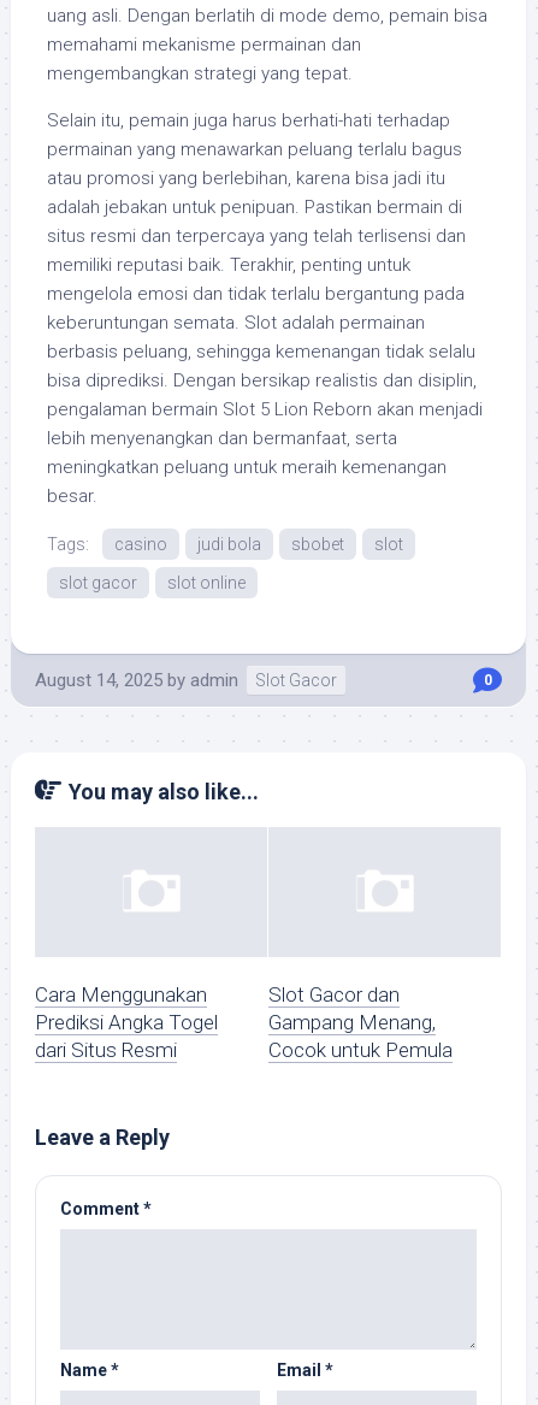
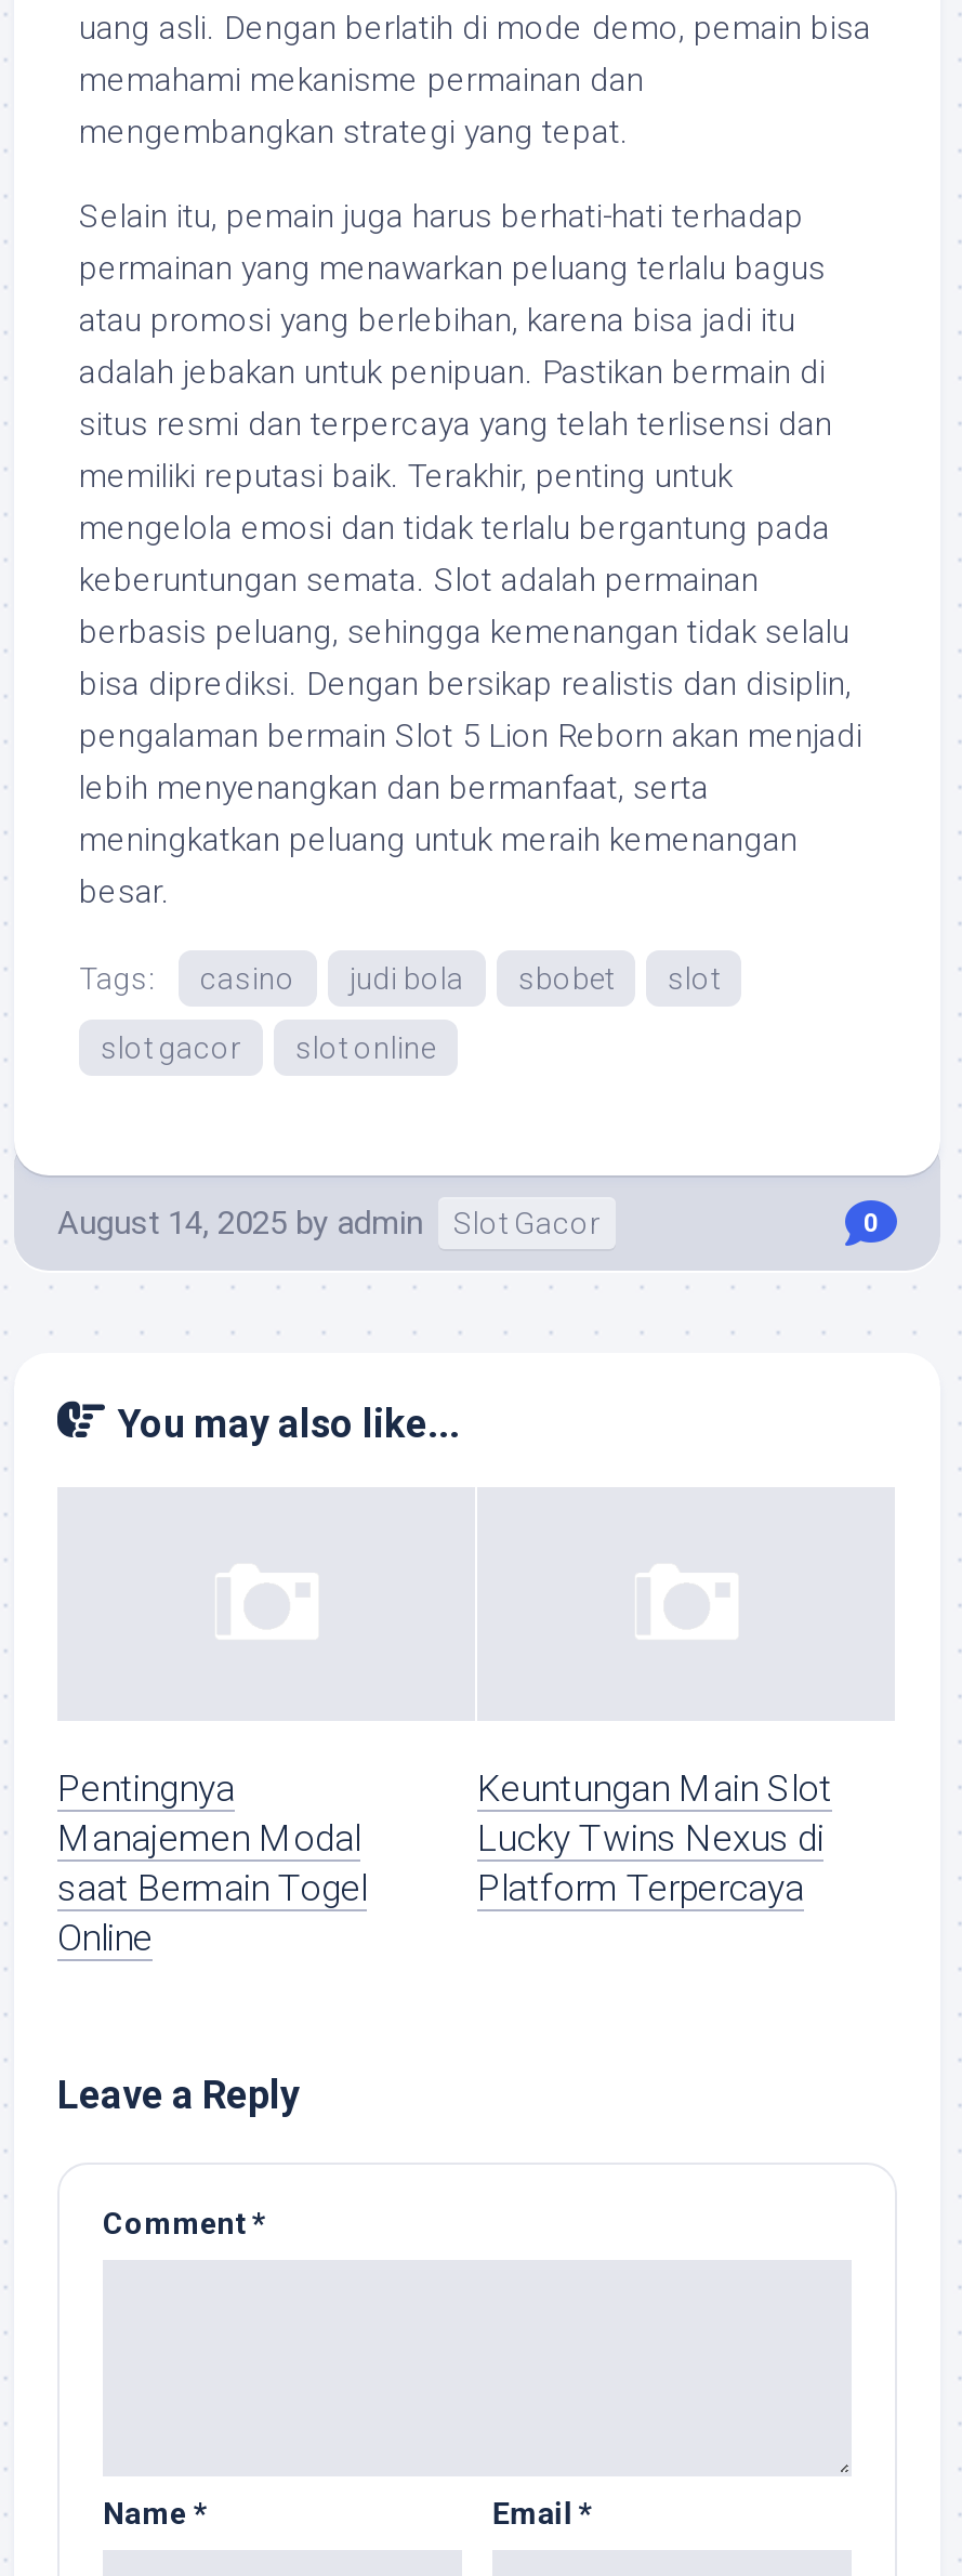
- Cara Menggunakan
- Prediksi Angka Togel
- dari Situs Resmi
+ Pentingnya
+ Manajemen Modal
+ saat Bermain Togel
+ Online

- Slot Gacor dan
- Gampang Menang,
- Cocok untuk Pemula
+ Keuntungan Main Slot
+ Lucky Twins Nexus di
+ Platform Terpercaya
